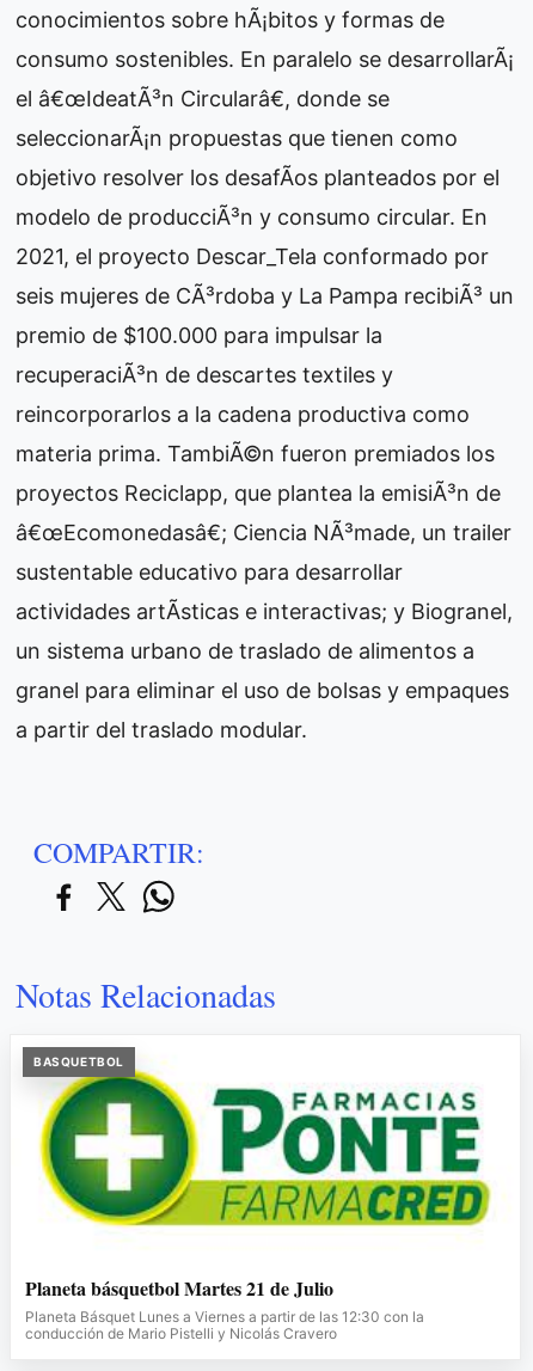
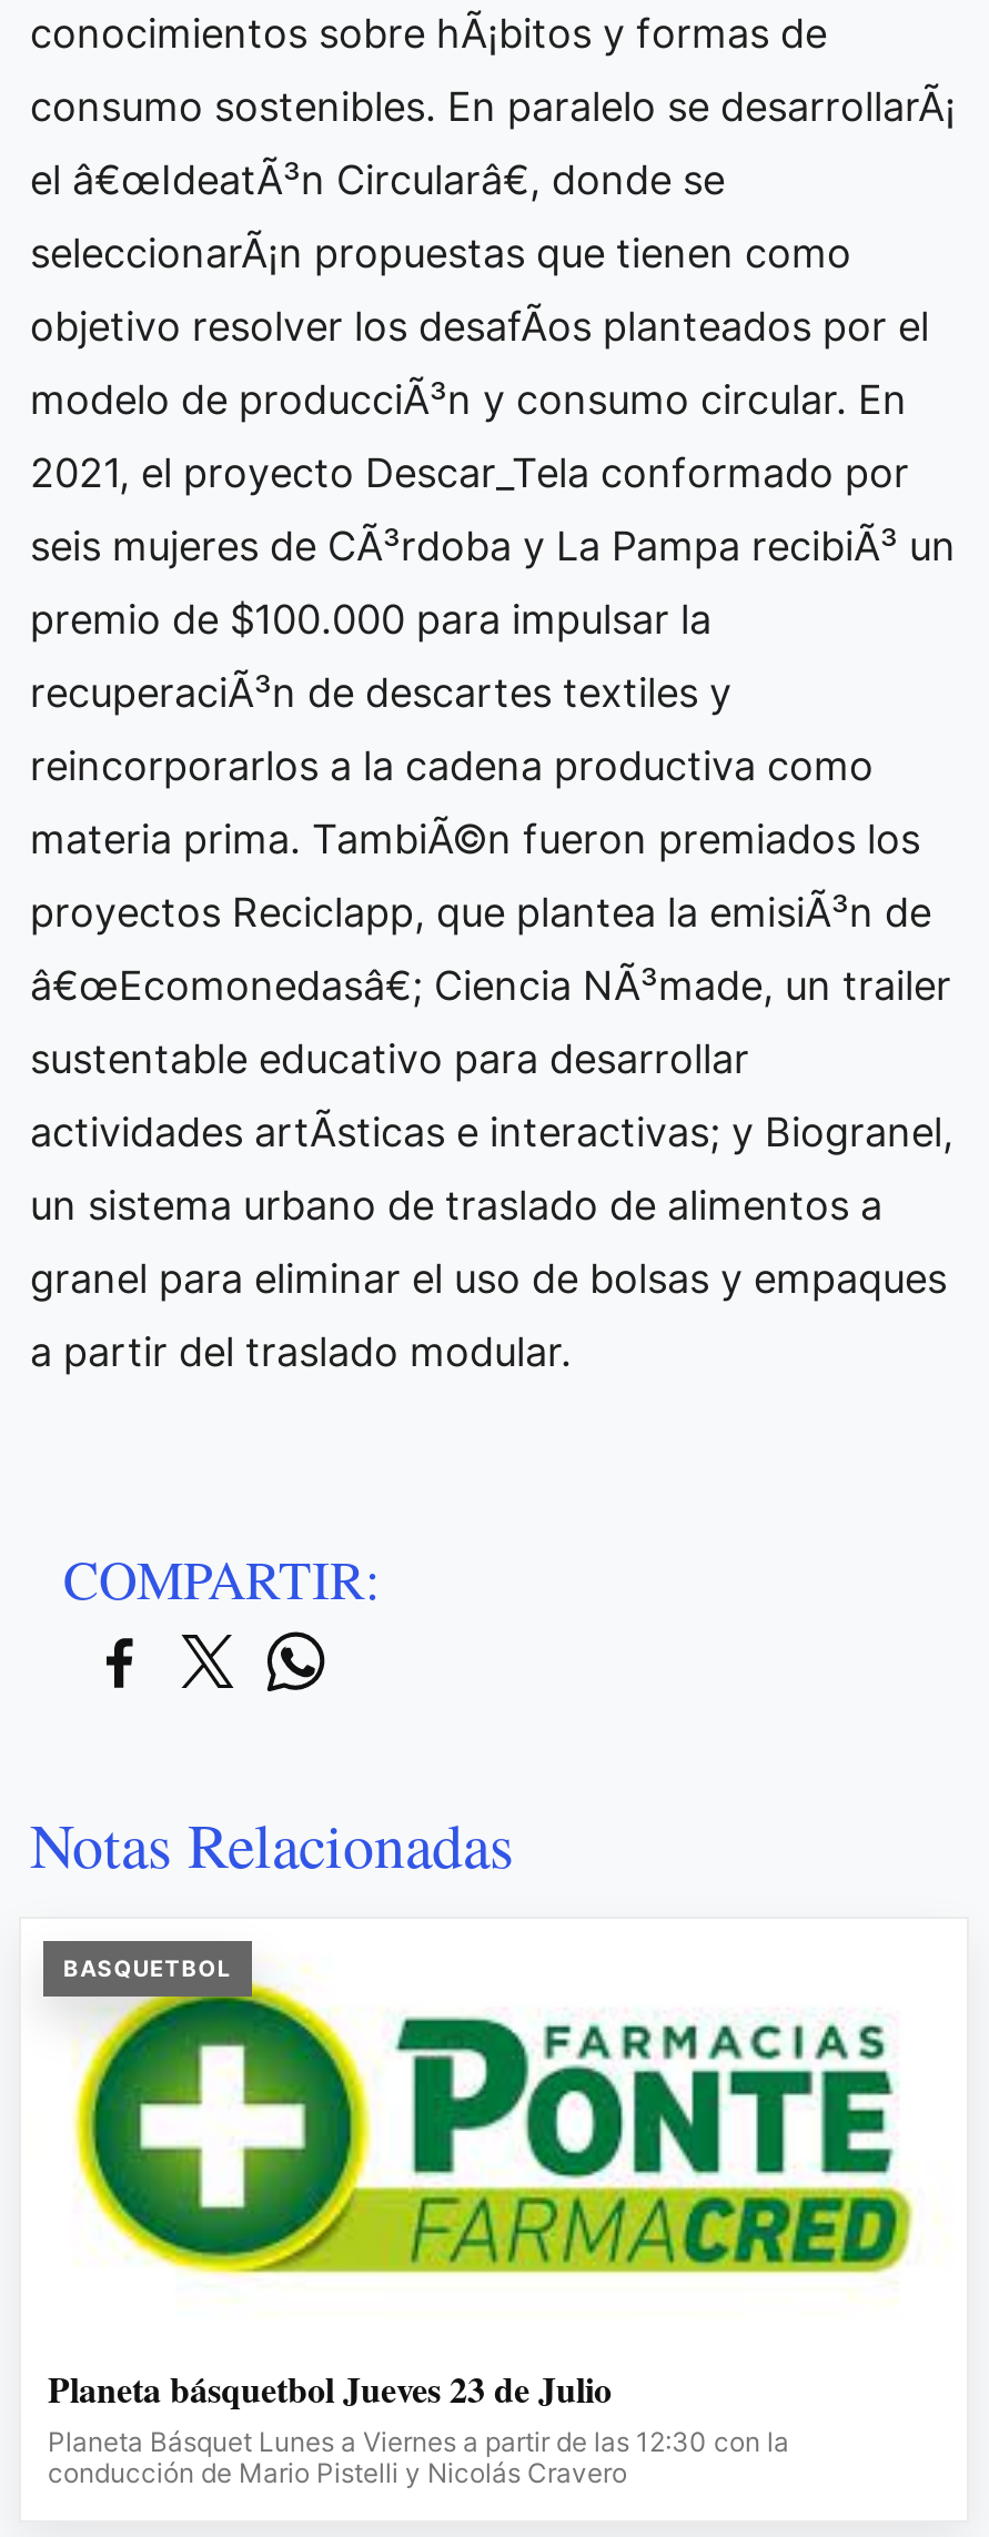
- Planeta básquetbol Martes 21 de Julio
+ Planeta básquetbol Jueves 23 de Julio
